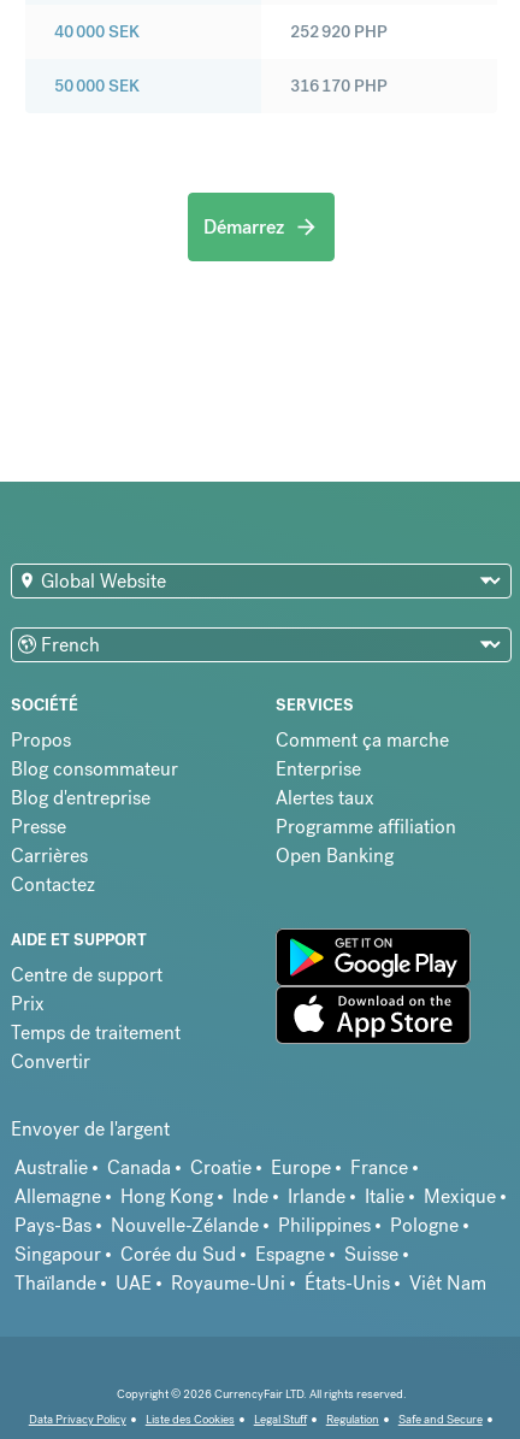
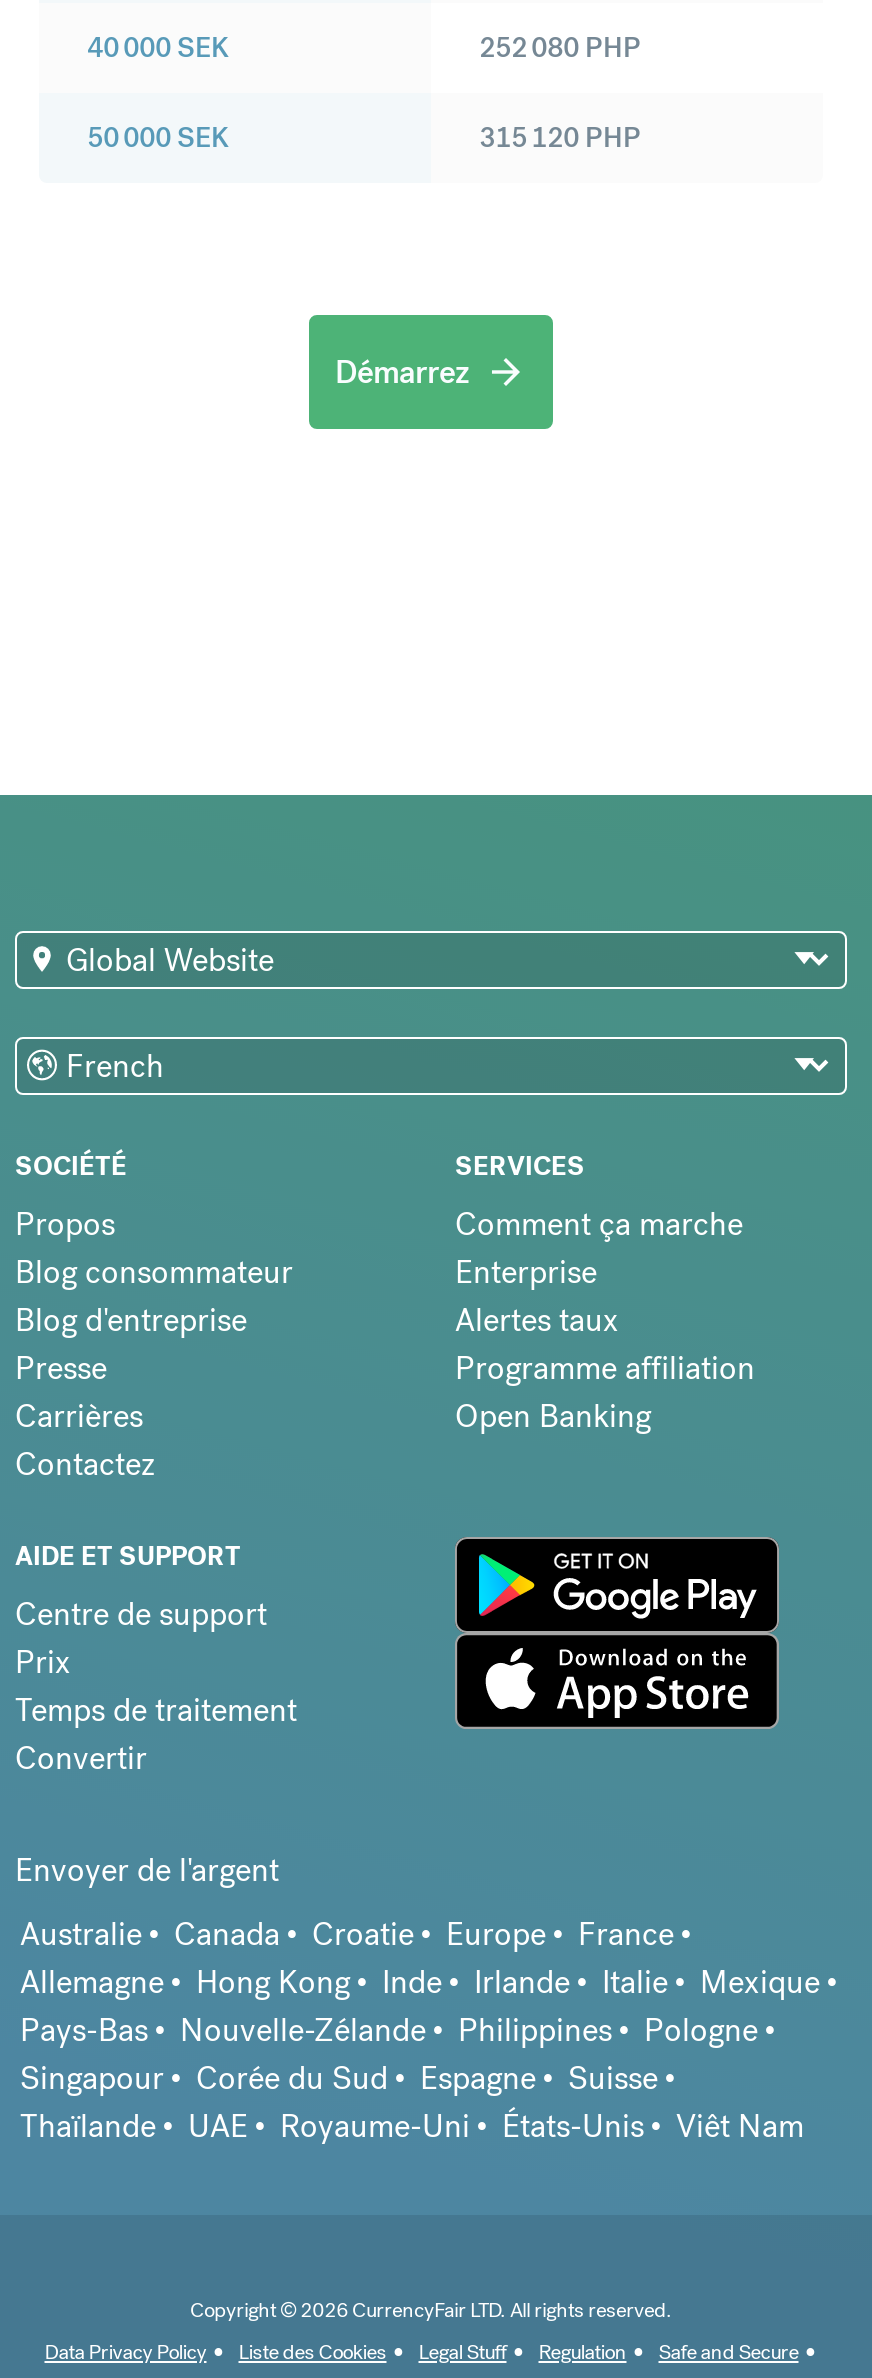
- 252 920 PHP
+ 252 080 PHP

- 316 170 PHP
+ 315 120 PHP
